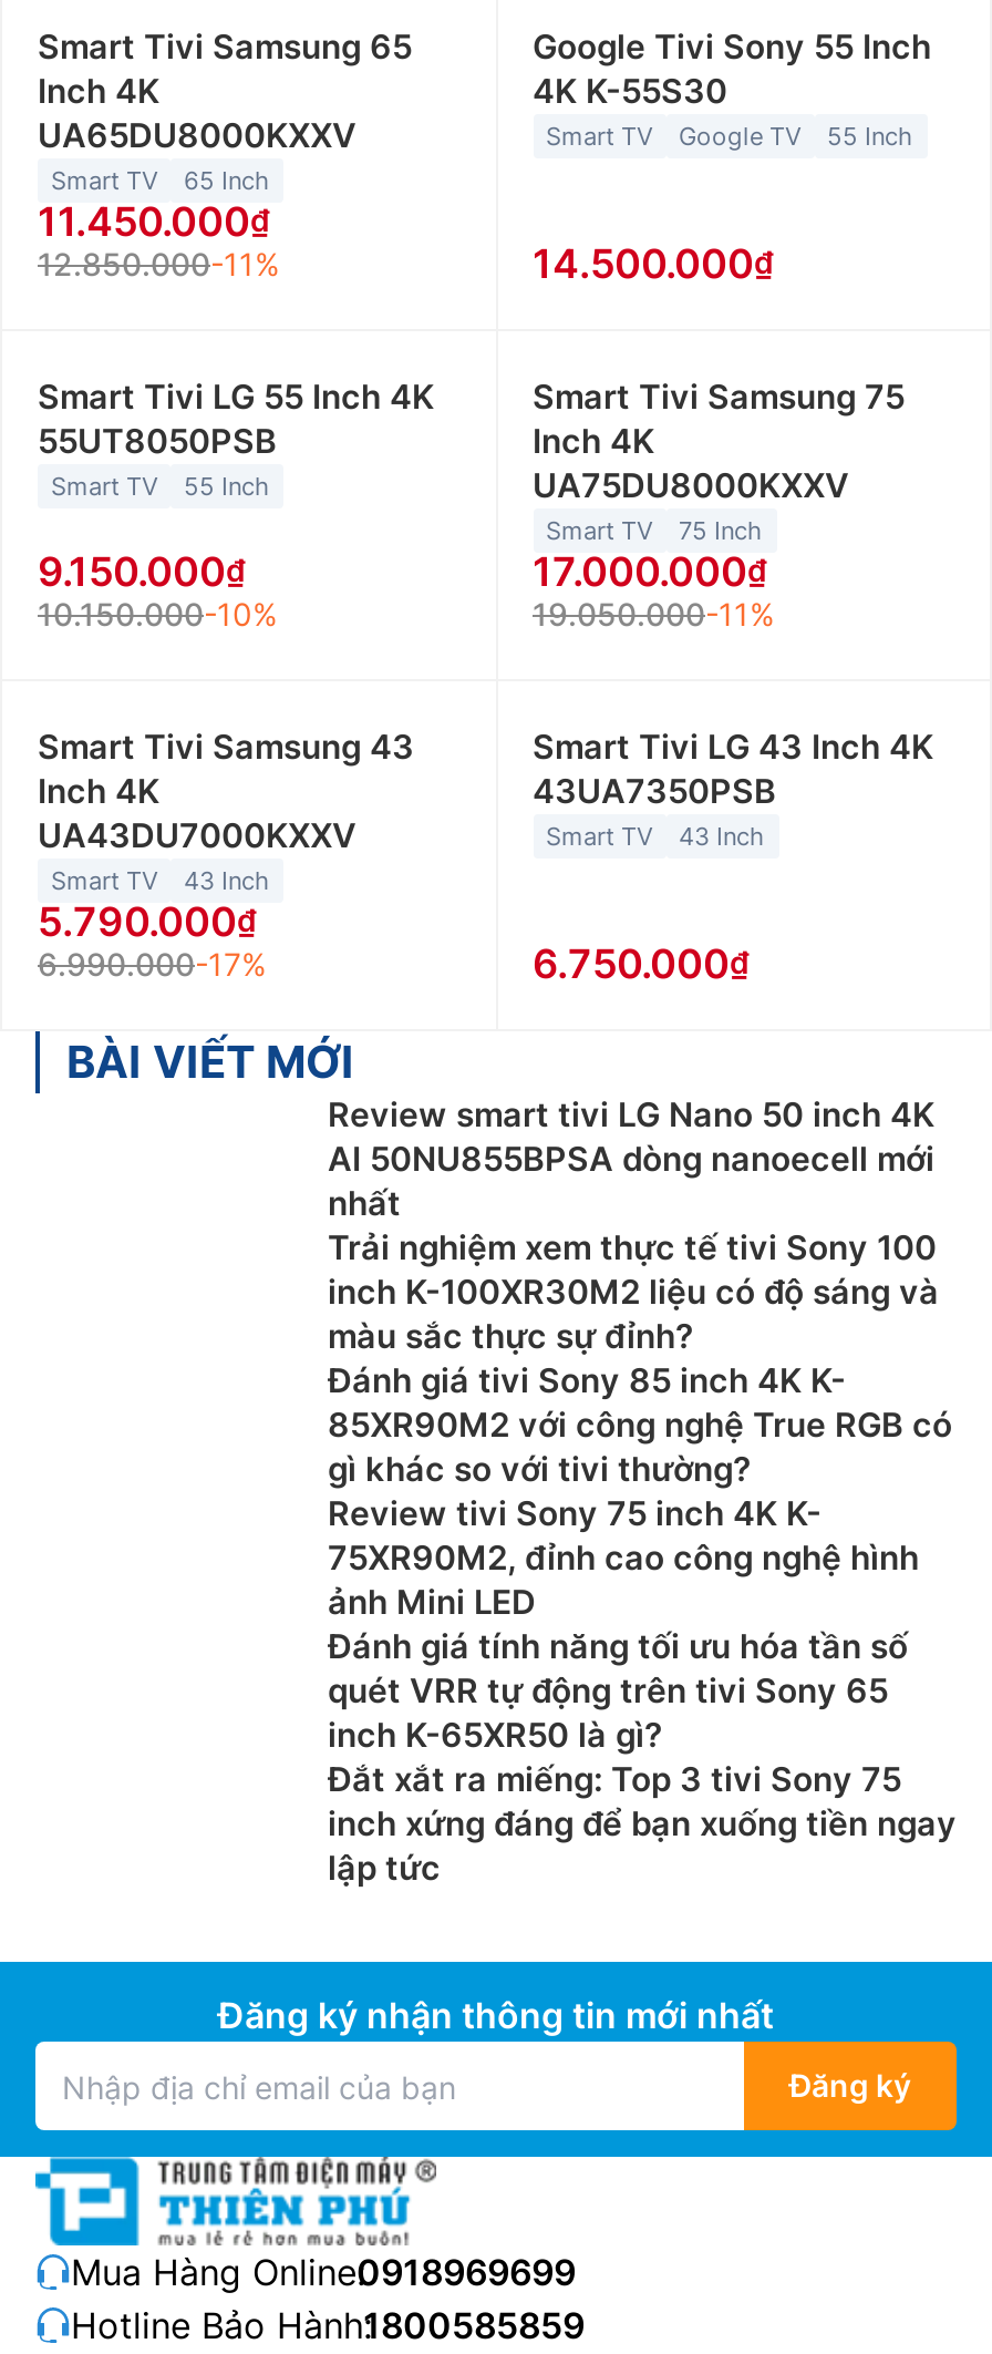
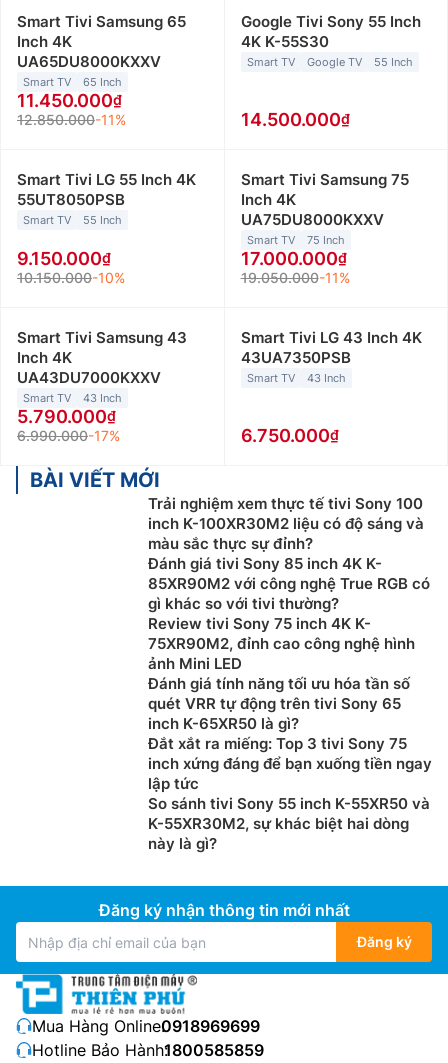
- Review smart tivi LG Nano 50 inch 4K
- AI 50NU855BPSA dòng nanoecell mới
- nhất

moved up: Trải nghiệm xem thực tế tivi Sony 100 | inch K-100XR30M2 liệu có độ sáng và | màu sắc thực sự đỉnh? | ... | inch xứng đáng để bạn xuống tiền ngay | lập tức

+ So sánh tivi Sony 55 inch K-55XR50 và
+ K-55XR30M2, sự khác biệt hai dòng
+ này là gì?
